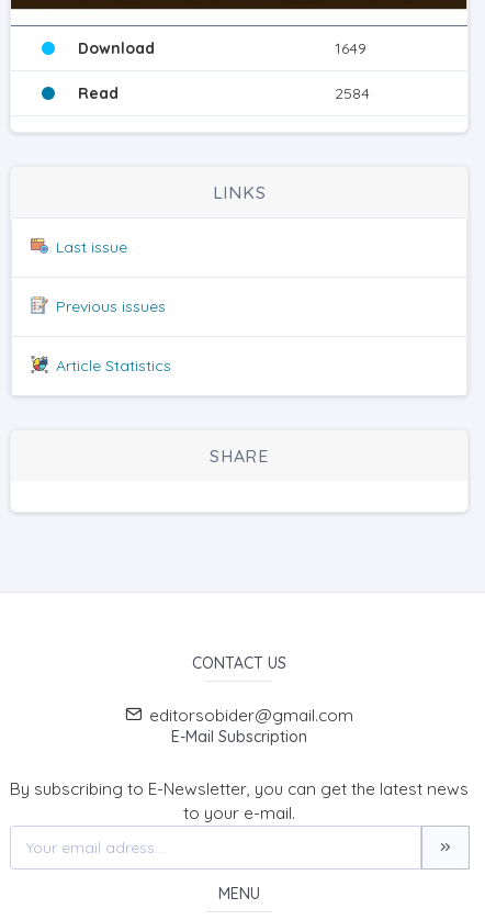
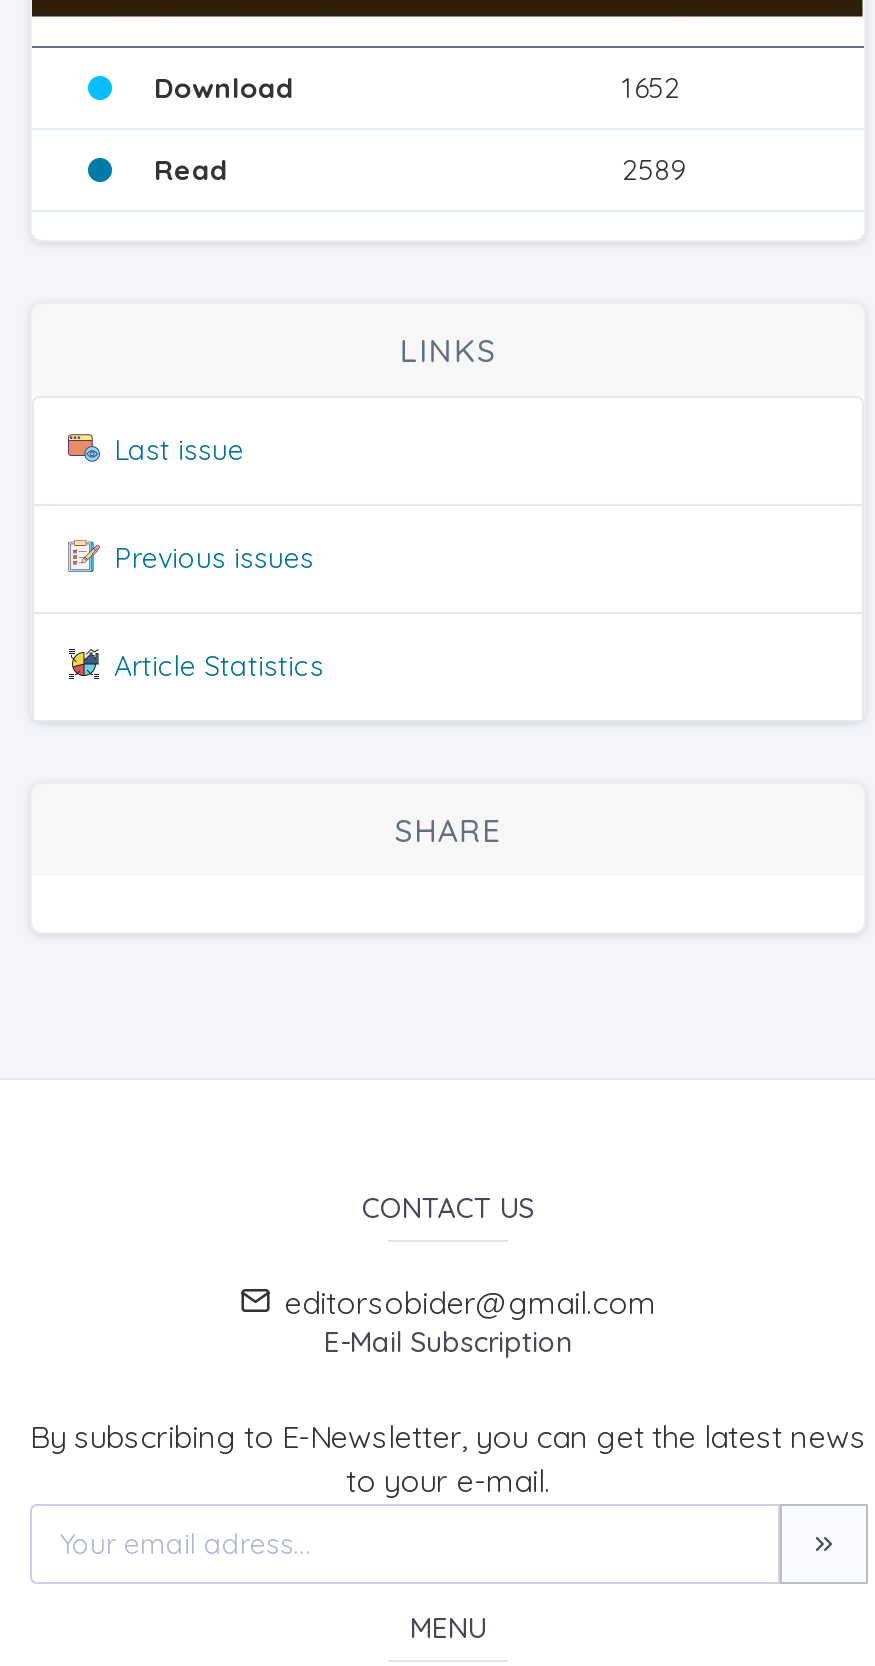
- 1649
+ 1652

- 2584
+ 2589
